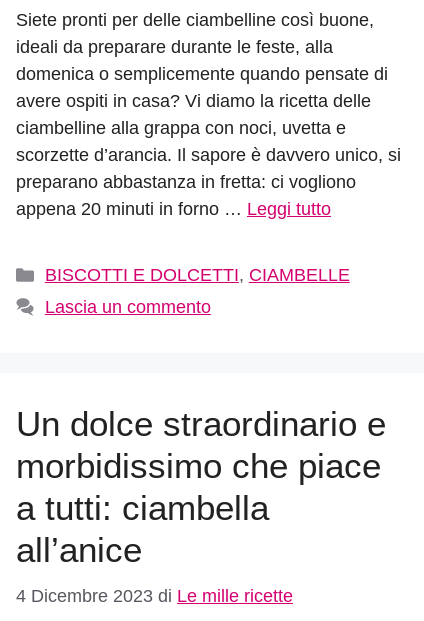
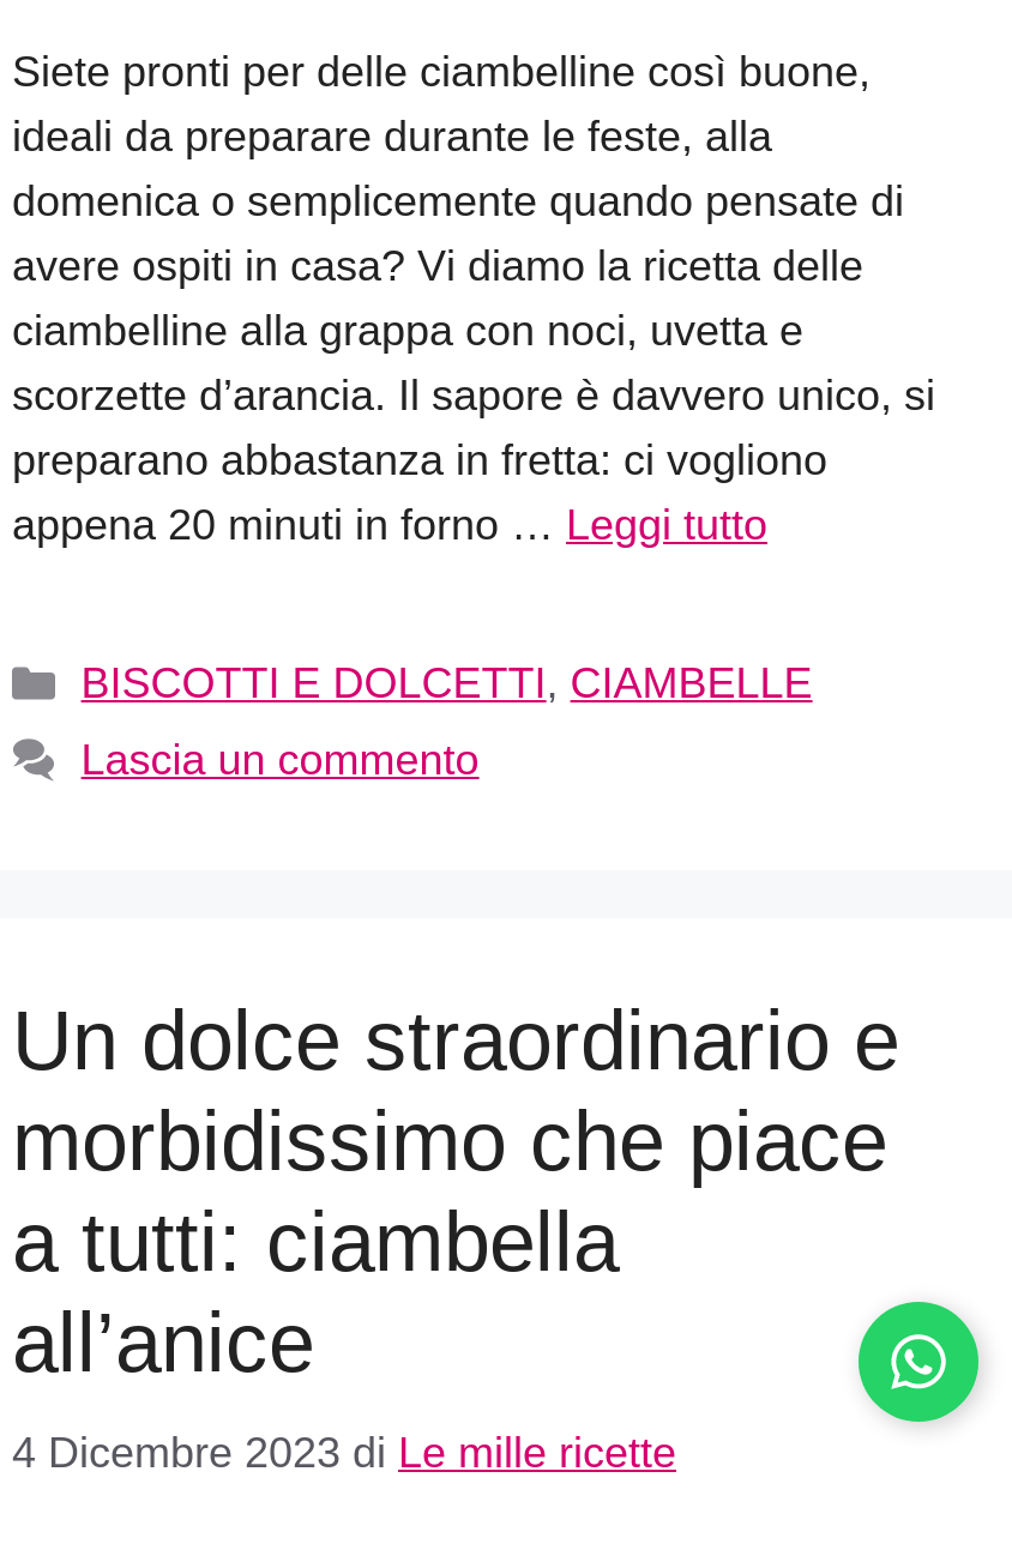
+ [image]
